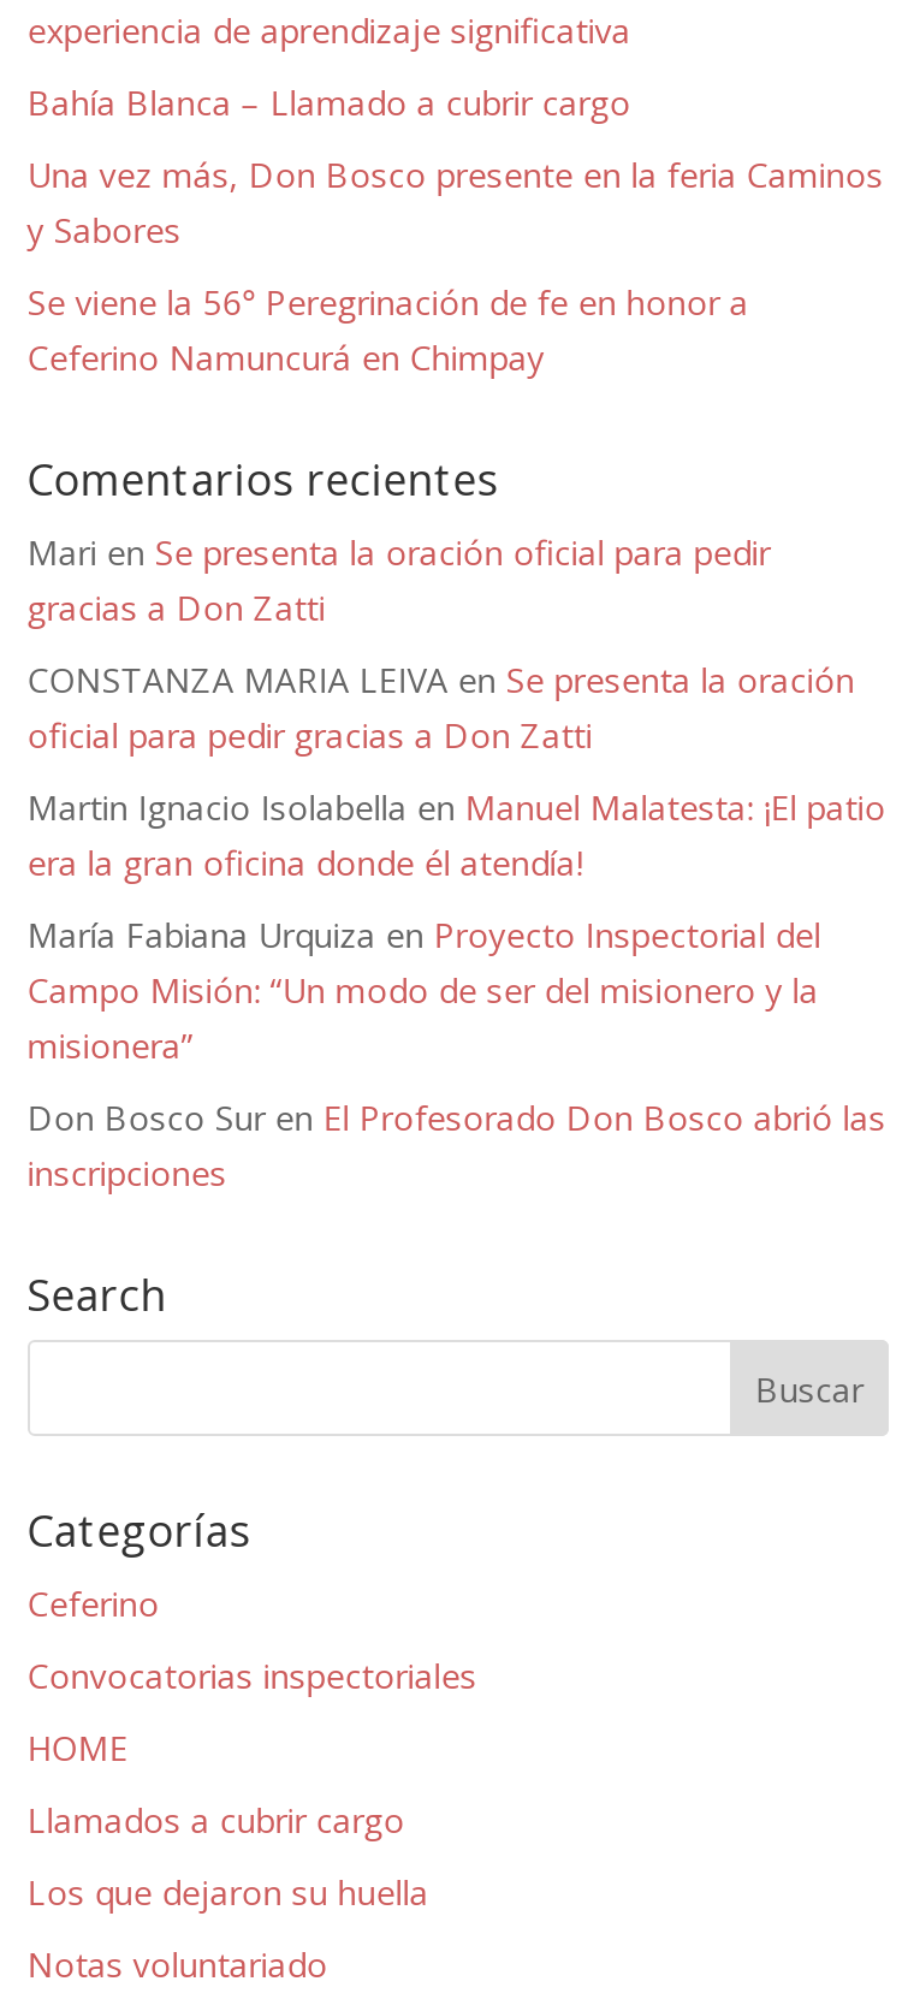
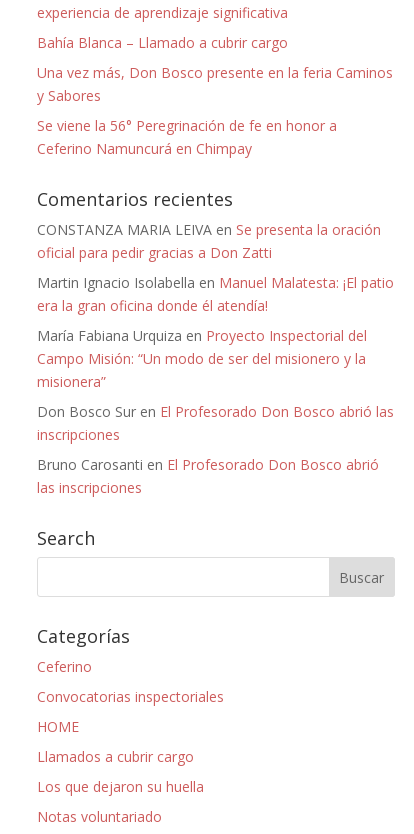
- Mari en Se presenta la oración oficial para pedir
- gracias a Don Zatti

moved up: CONSTANZA MARIA LEIVA en Se presenta la oración | oficial para pedir gracias a Don Zatti | Martin Ignacio Isolabella en Manuel Malatesta: ¡El patio | ... | Don Bosco Sur en El Profesorado Don Bosco abrió las | inscripciones

+ Bruno Carosanti en El Profesorado Don Bosco abrió
+ las inscripciones
